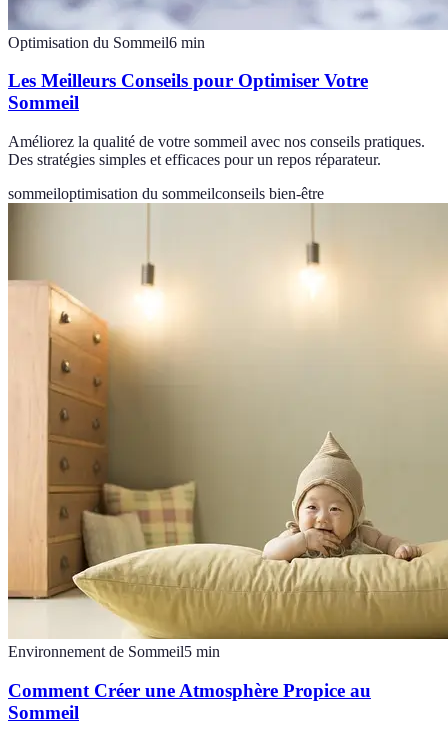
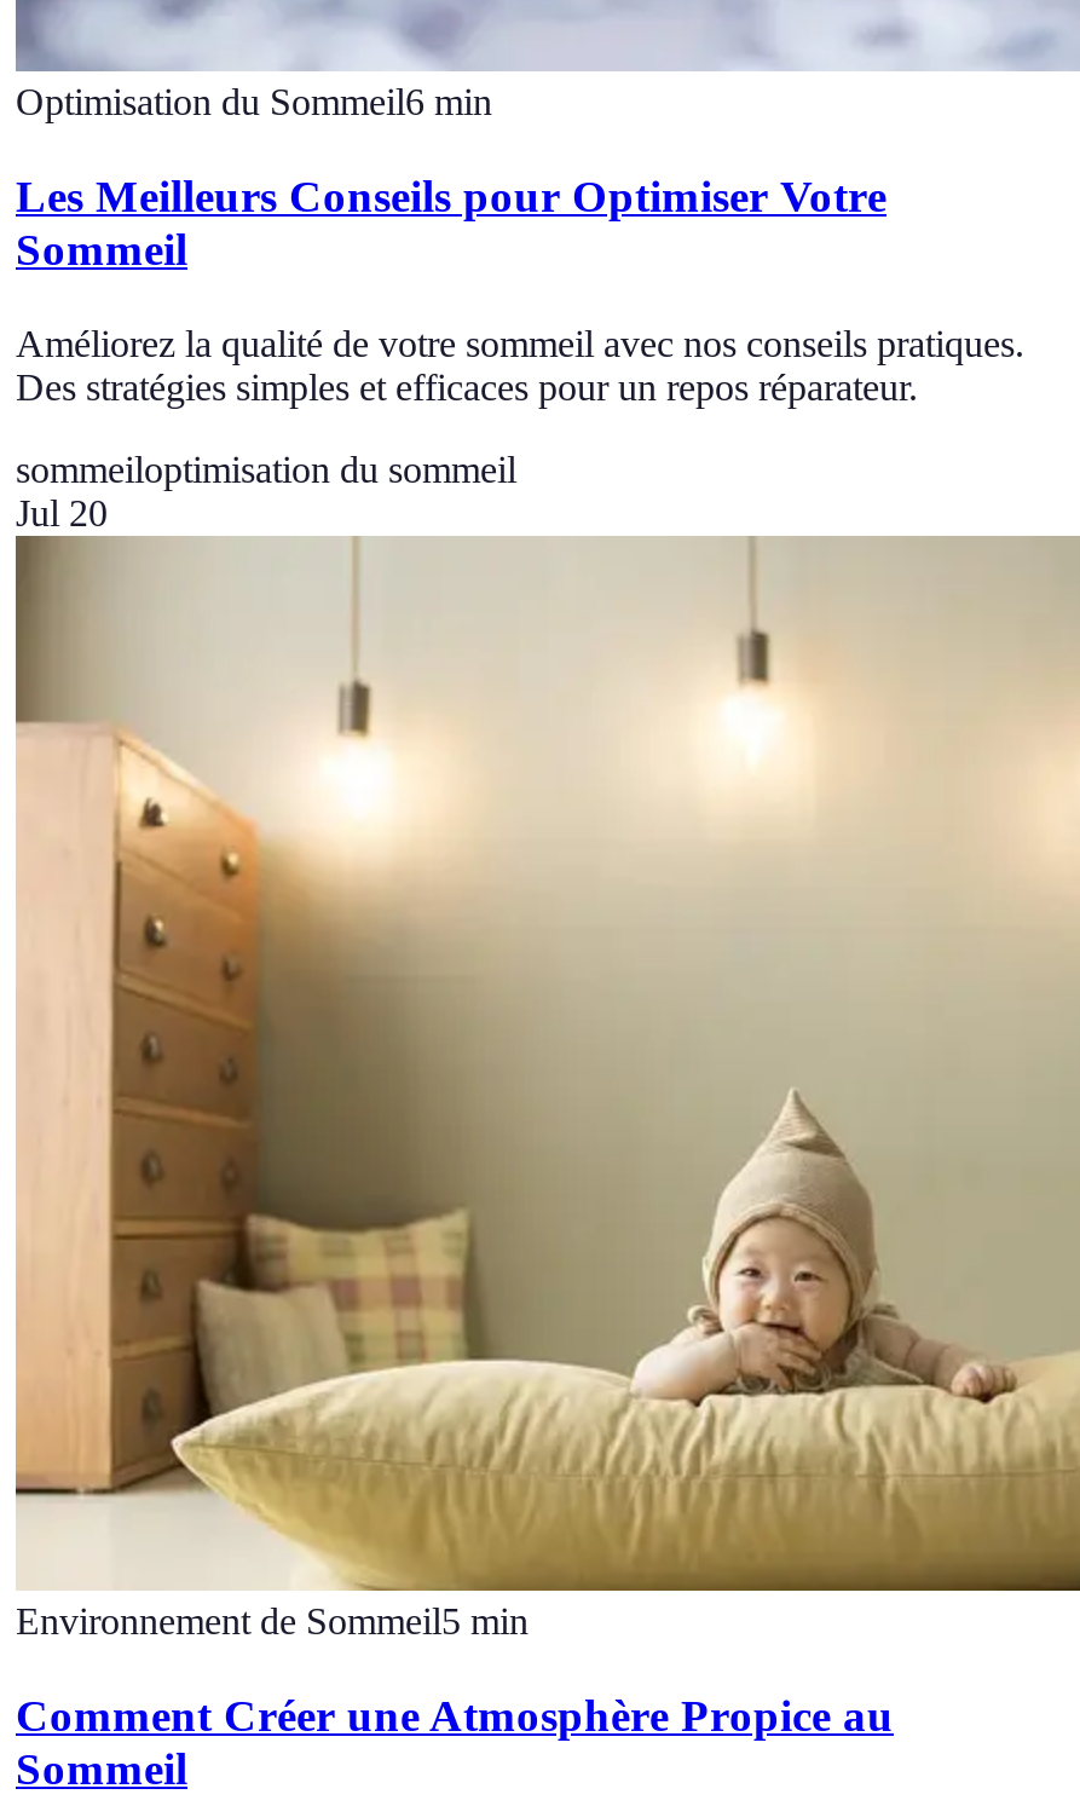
- sommeiloptimisation du sommeilconseils bien-être
+ sommeiloptimisation du sommeil
+ Jul 20
